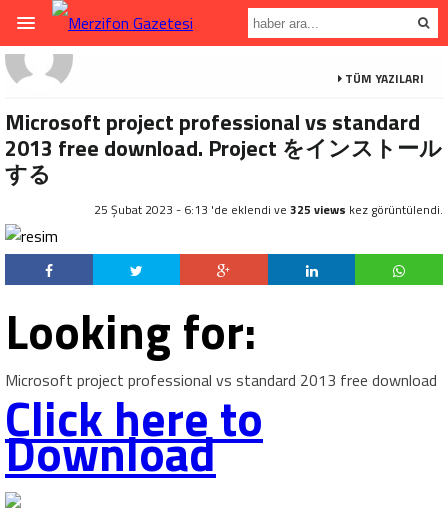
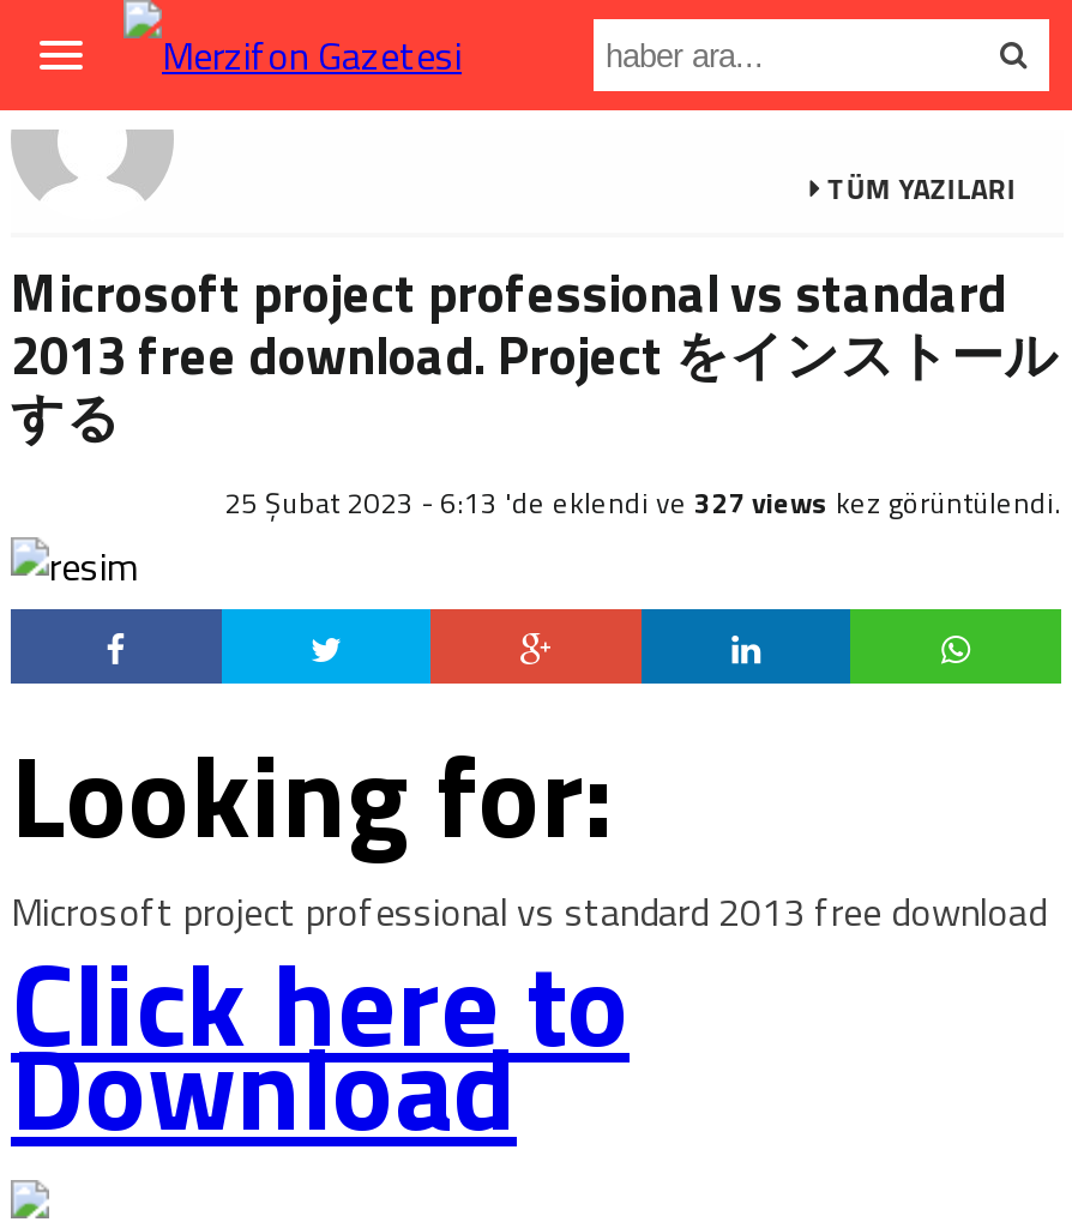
- 25 Şubat 2023 - 6:13 'de eklendi ve 325 views kez görüntülendi.
+ 25 Şubat 2023 - 6:13 'de eklendi ve 327 views kez görüntülendi.
